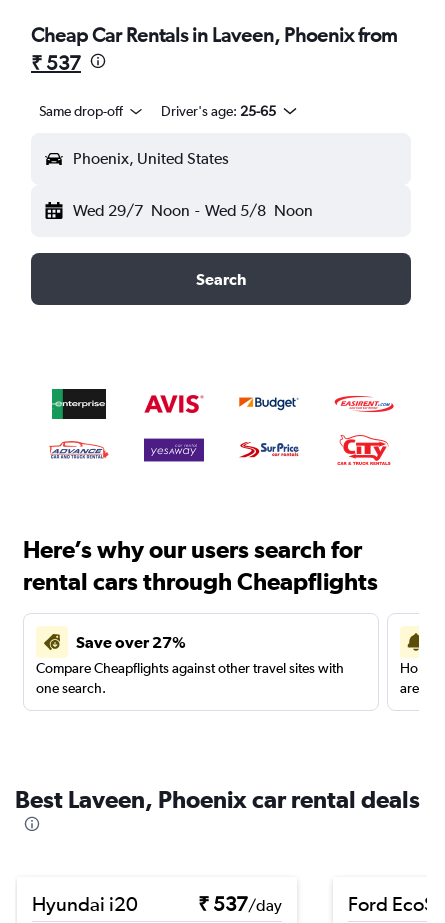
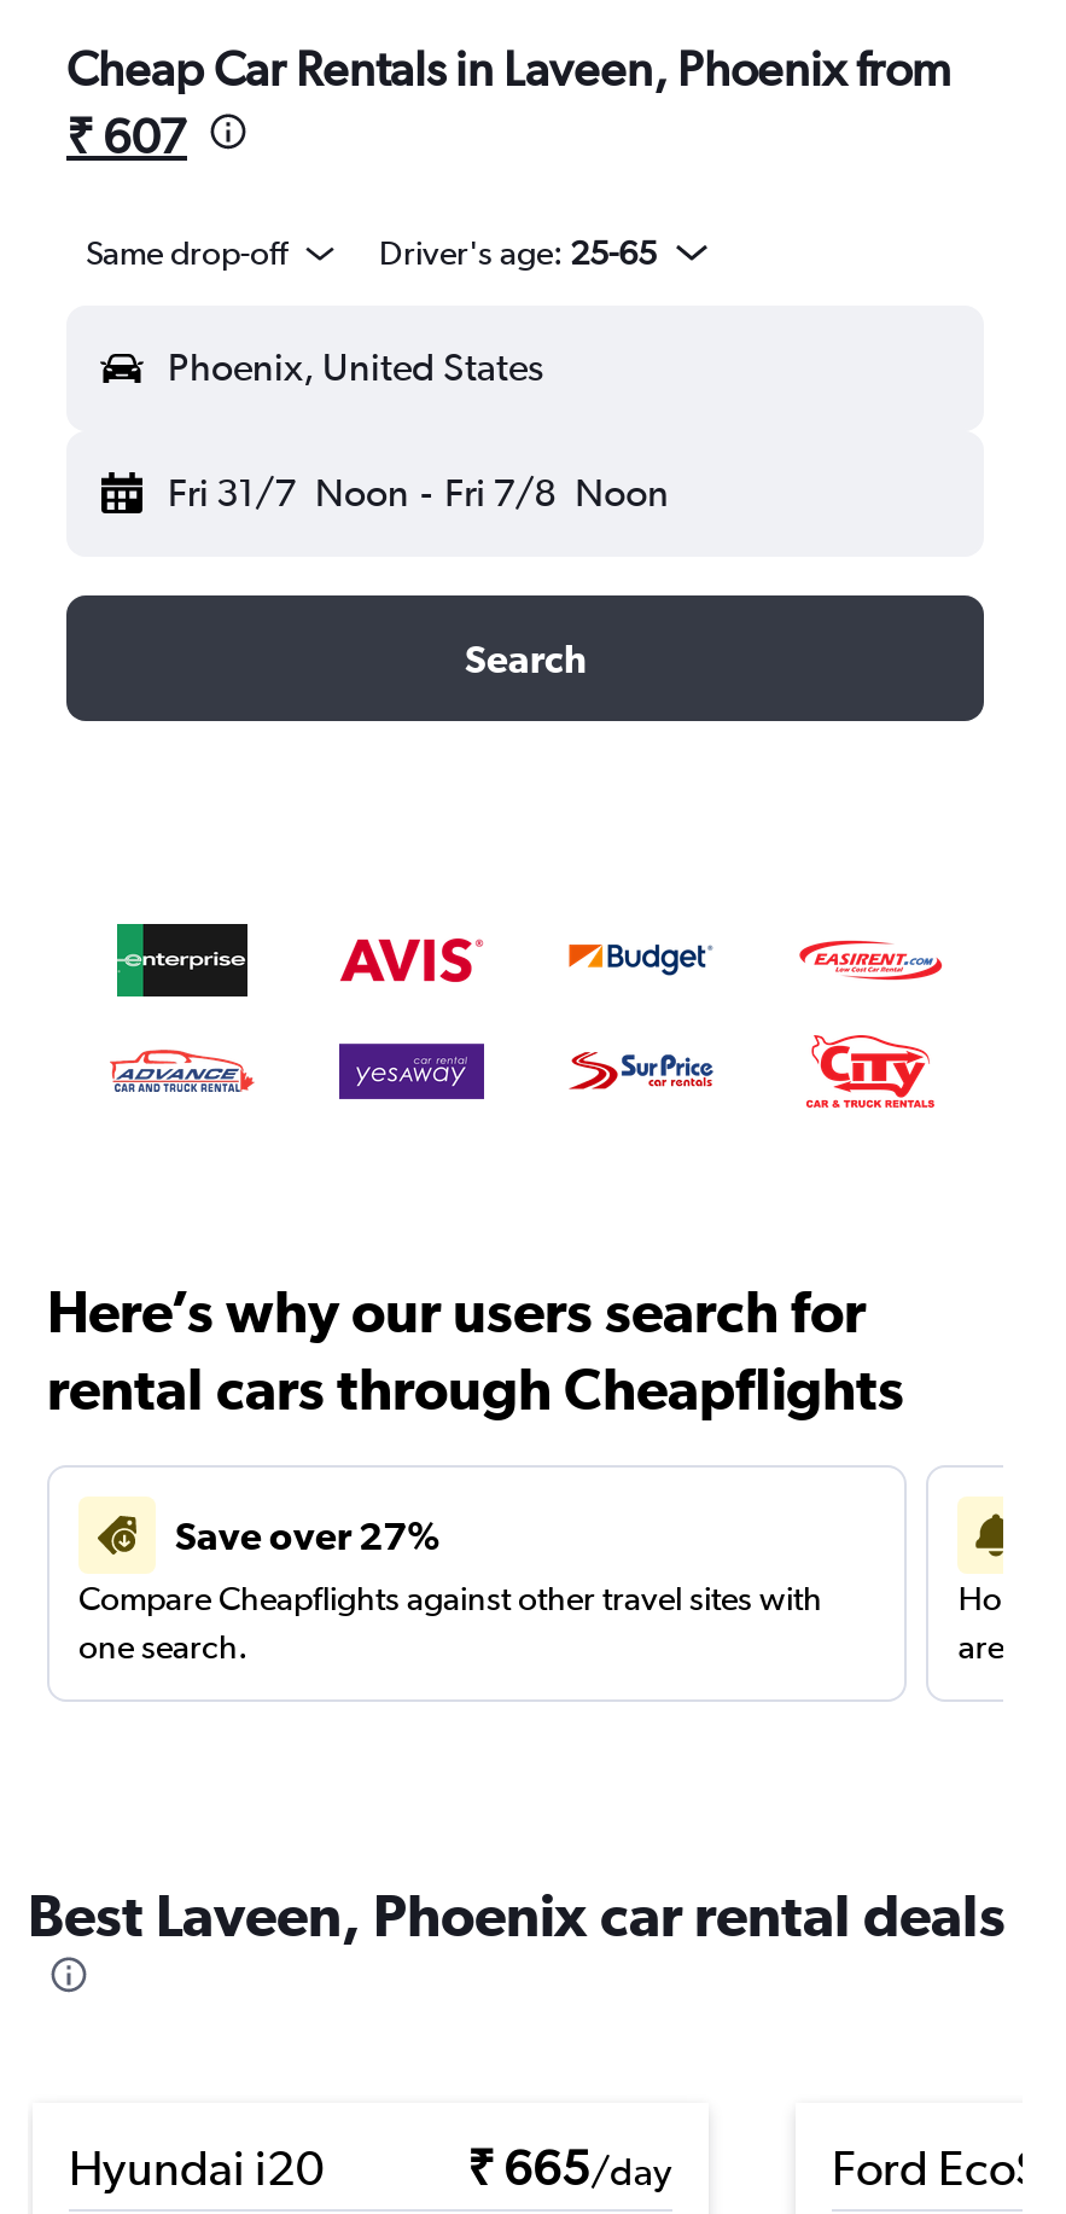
- ₹ 537
+ ₹ 607

- Wed 29/7 Noon - Wed 5/8 Noon
+ Fri 31/7 Noon - Fri 7/8 Noon

- ₹ 537/day
+ ₹ 665/day
